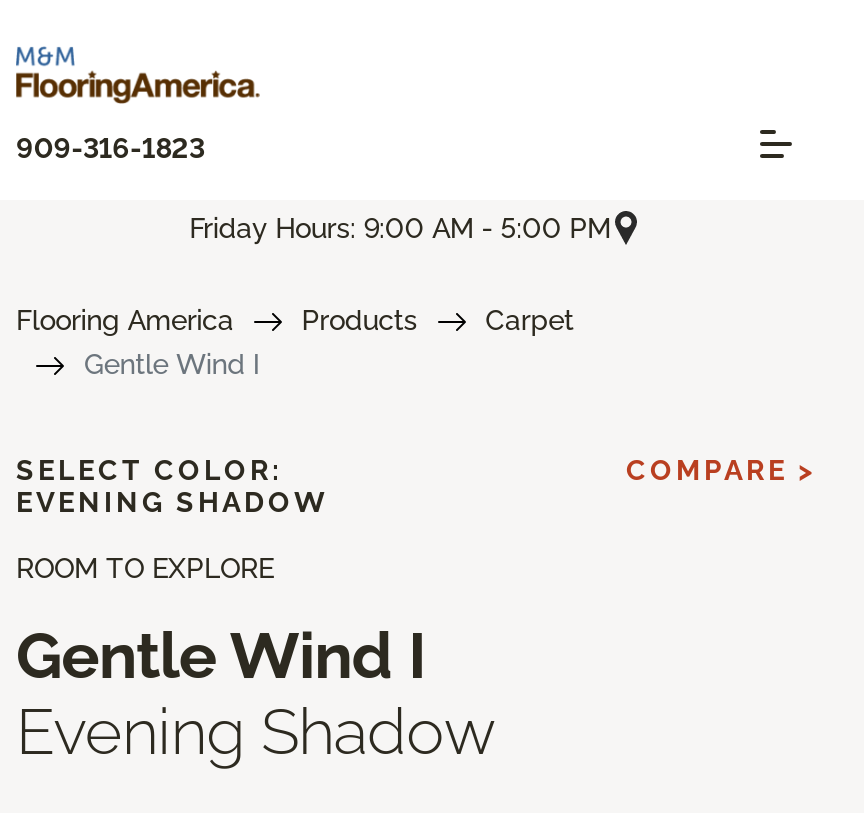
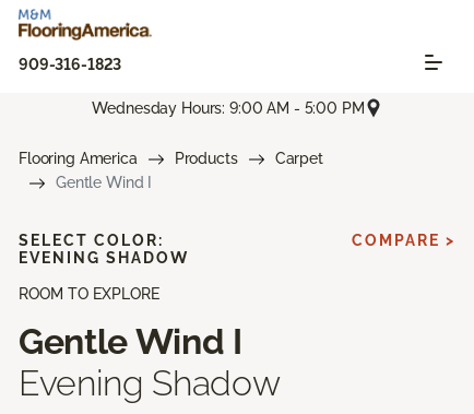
- Friday Hours: 9:00 AM - 5:00 PM
+ Wednesday Hours: 9:00 AM - 5:00 PM
